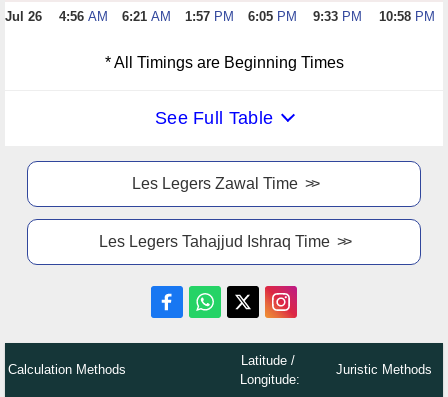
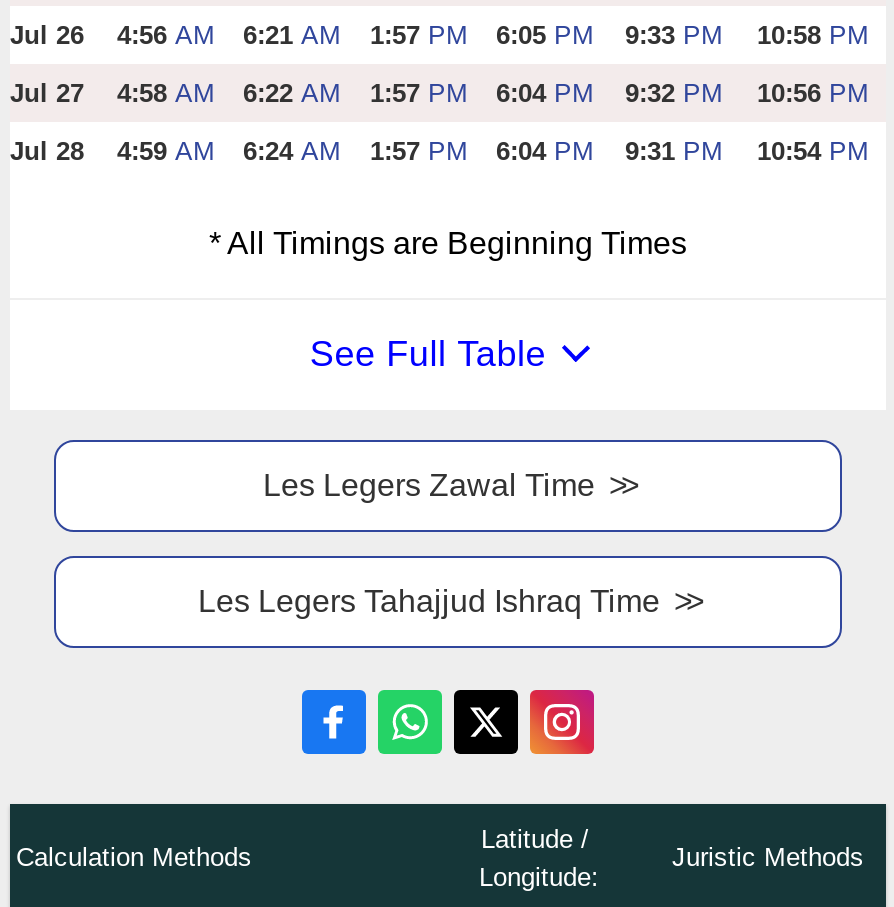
+ Jul 27
+ 4:58 AM
+ 6:22 AM
+ 1:57 PM
+ 6:04 PM
+ 9:32 PM
+ 10:56 PM
+ Jul 28
+ 4:59 AM
+ 6:24 AM
+ 1:57 PM
+ 6:04 PM
+ 9:31 PM
+ 10:54 PM
